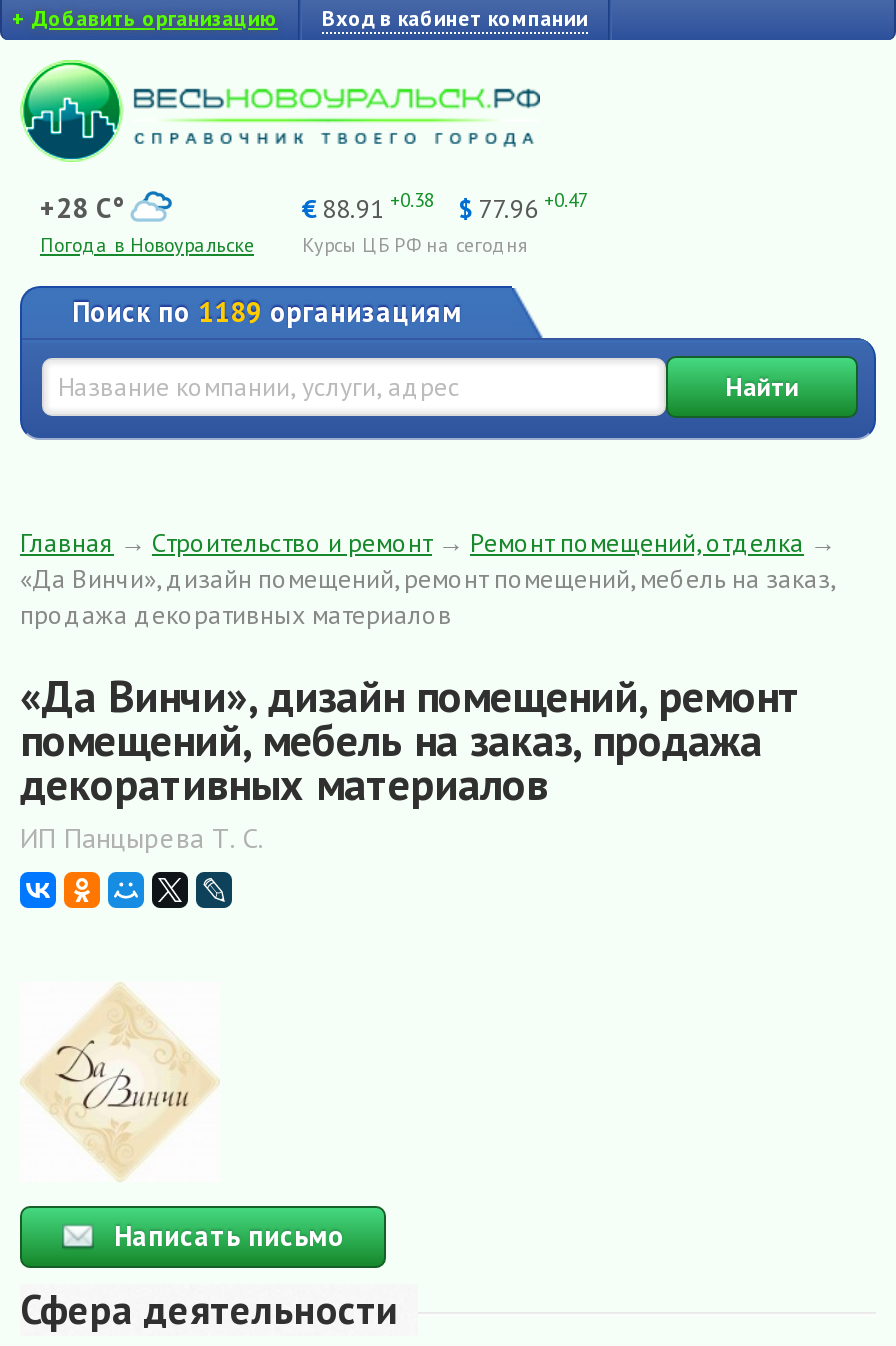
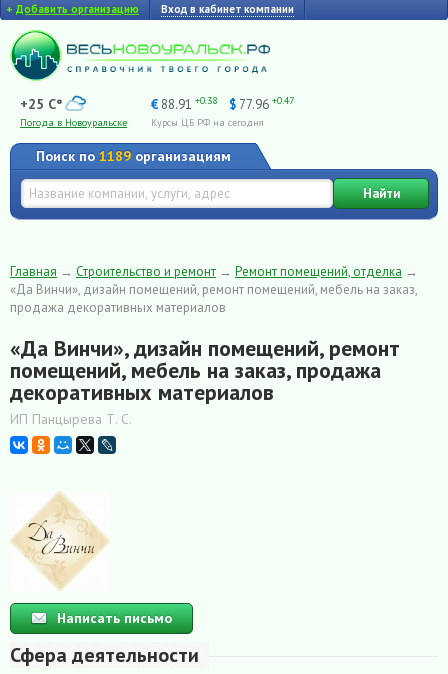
- +28 C°
+ +25 C°
